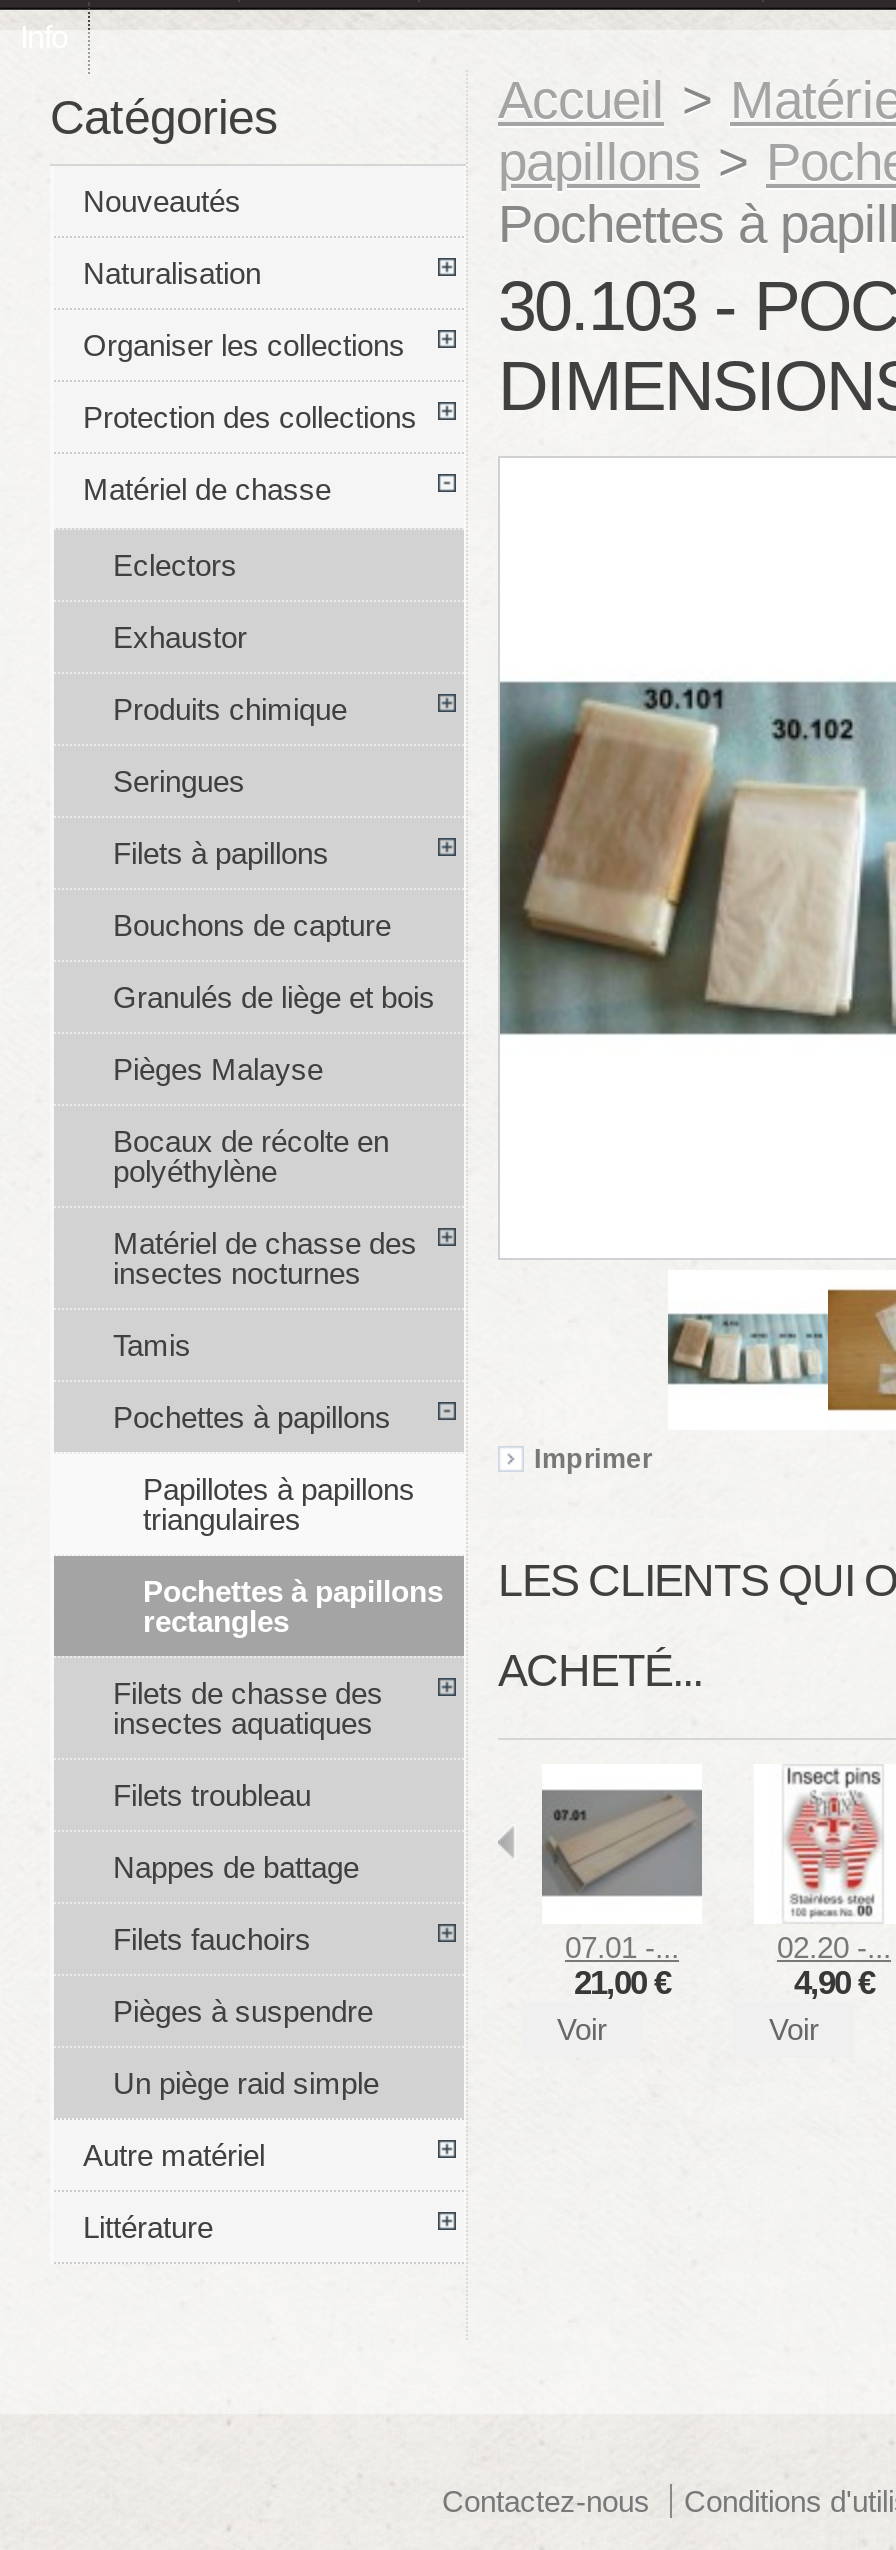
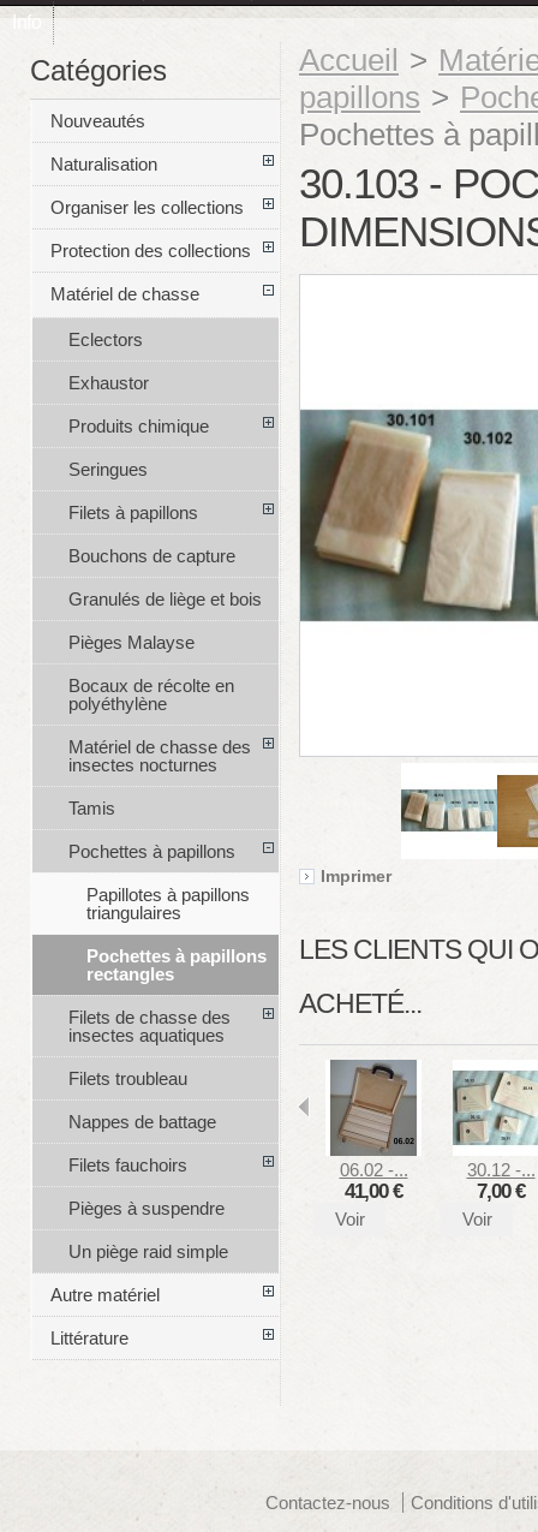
- [image]
- 07.01 -...
+ [image]
+ 06.02 -...

- [image]
- 02.20 -...
+ [image]
+ 30.12 -...

- 21,00 €
+ 41,00 €

- 4,90 €
+ 7,00 €
